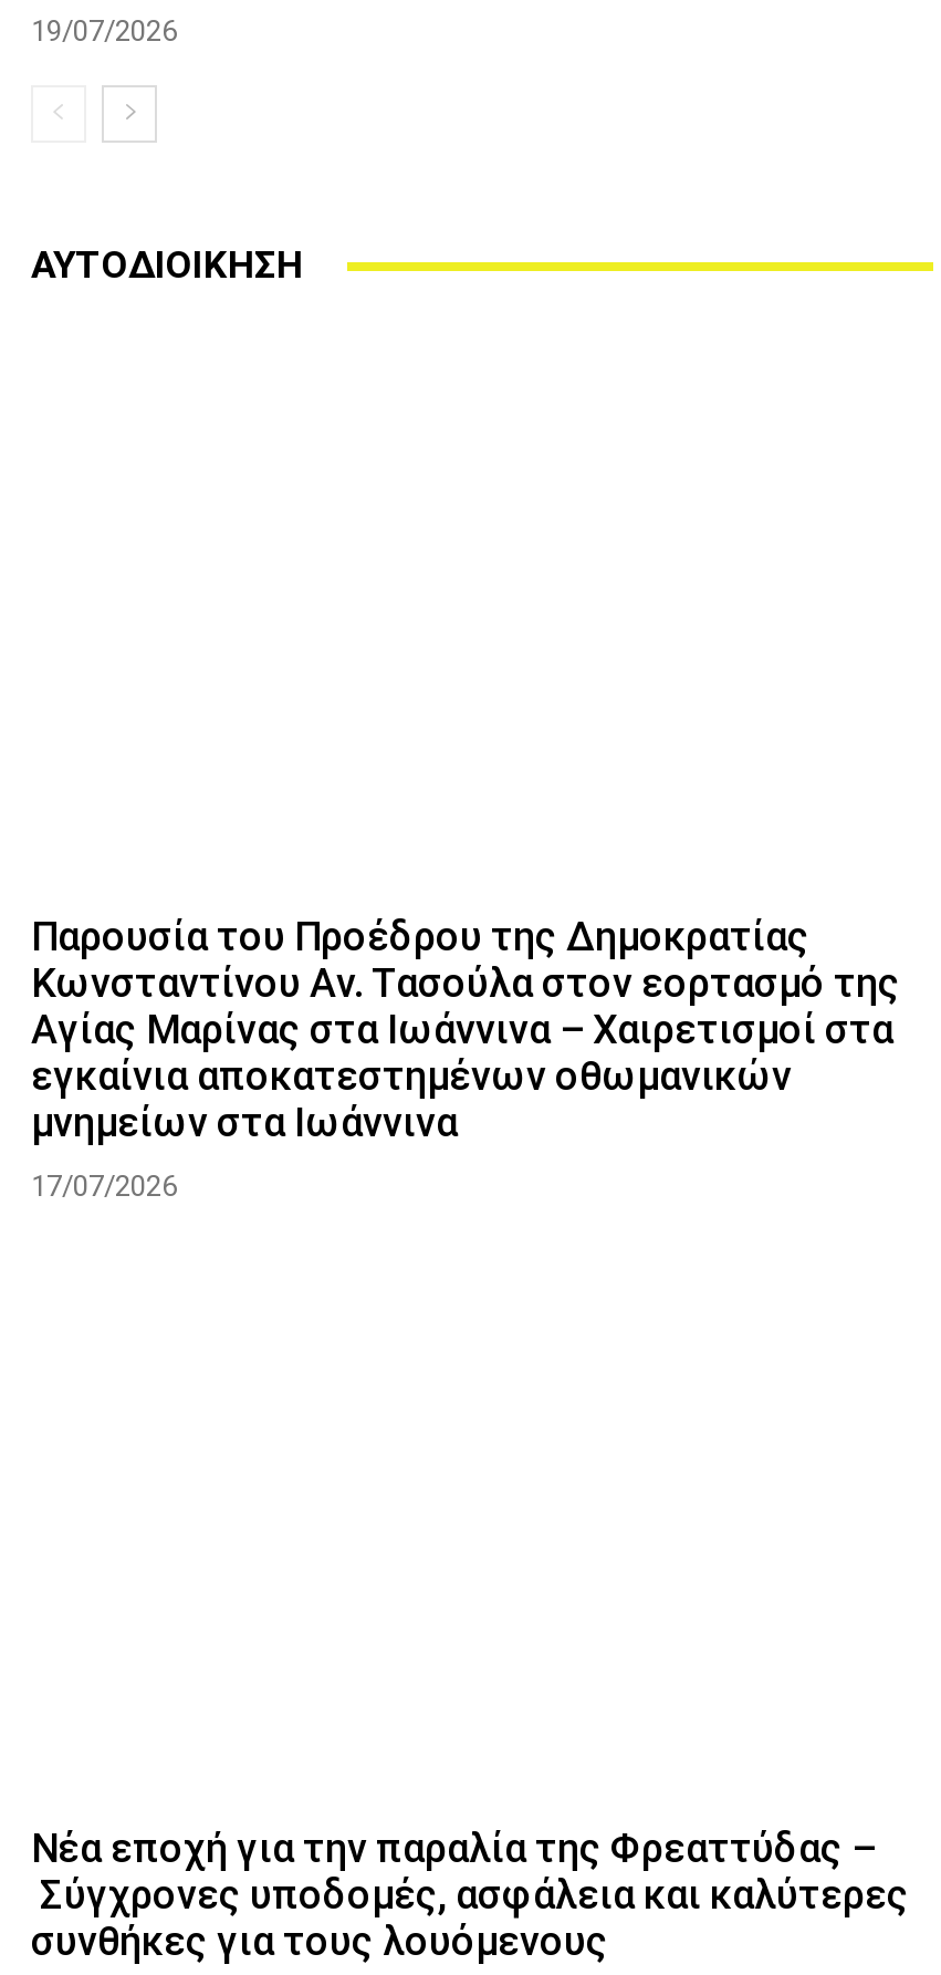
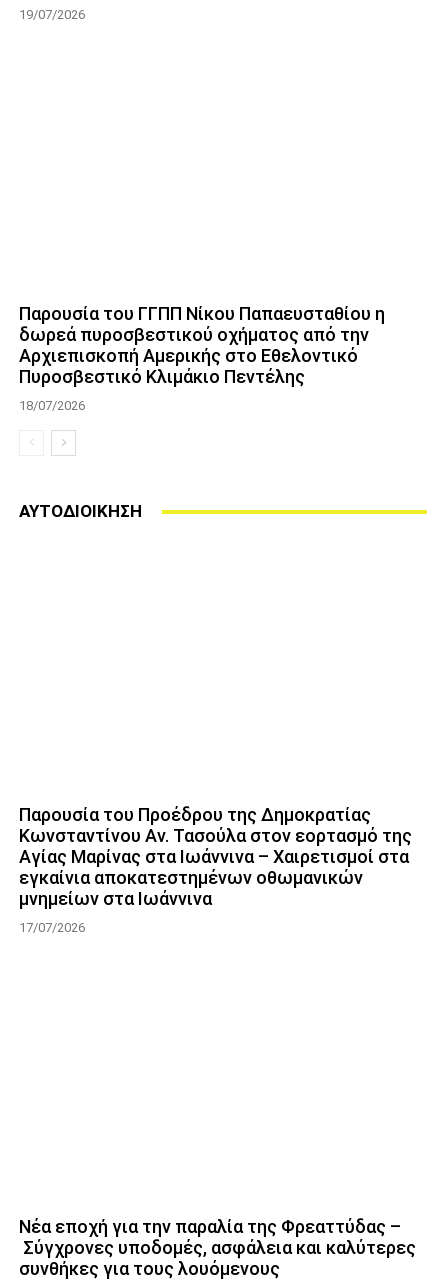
+ Παρουσία του ΓΓΠΠ Νίκου Παπαευσταθίου η
+ δωρεά πυροσβεστικού οχήματος από την
+ Αρχιεπισκοπή Αμερικής στο Εθελοντικό
+ Πυροσβεστικό Κλιμάκιο Πεντέλης
+ 18/07/2026
